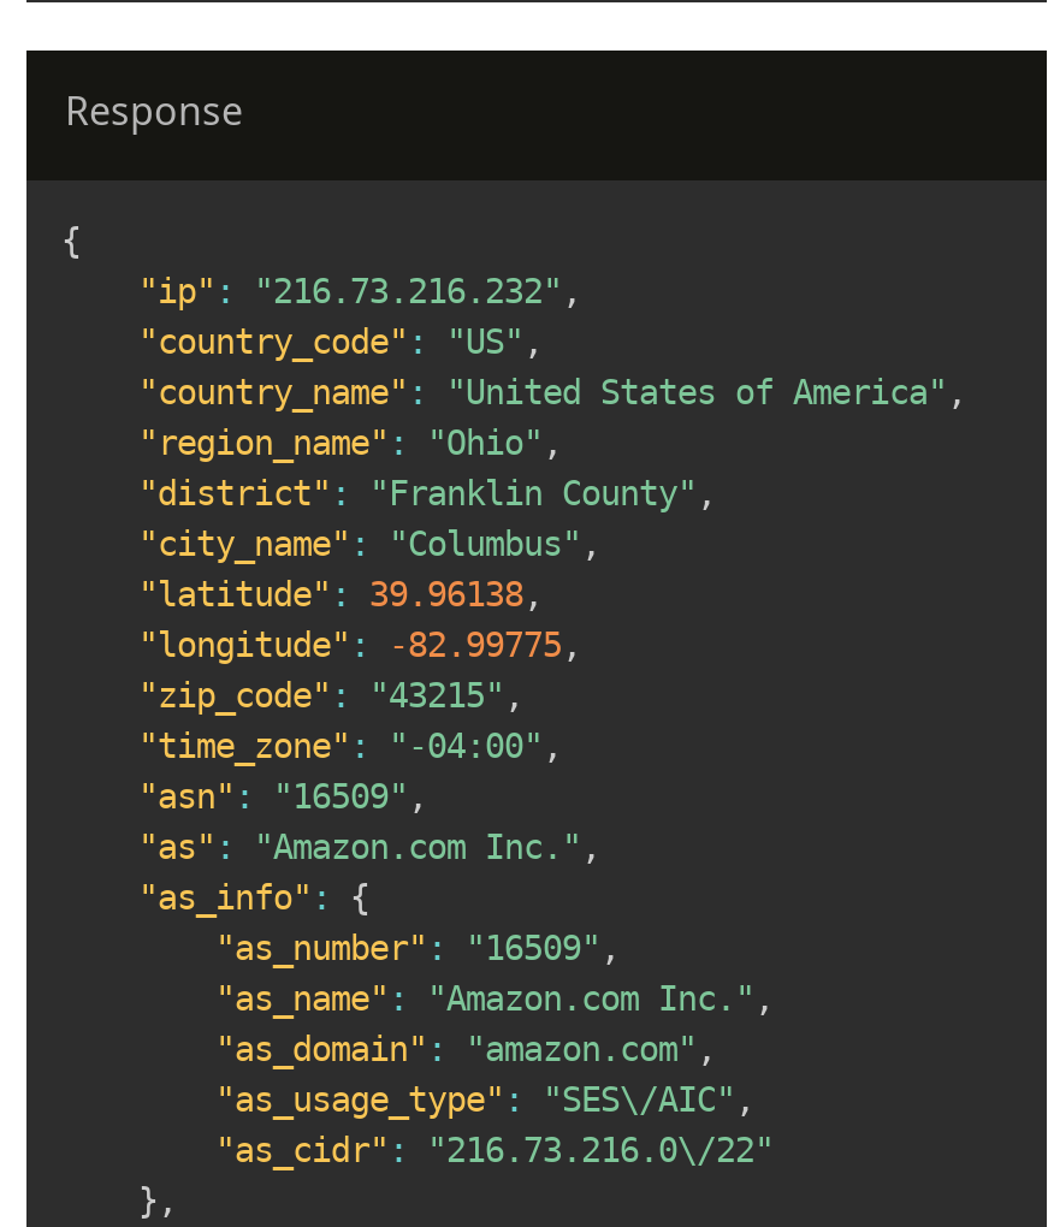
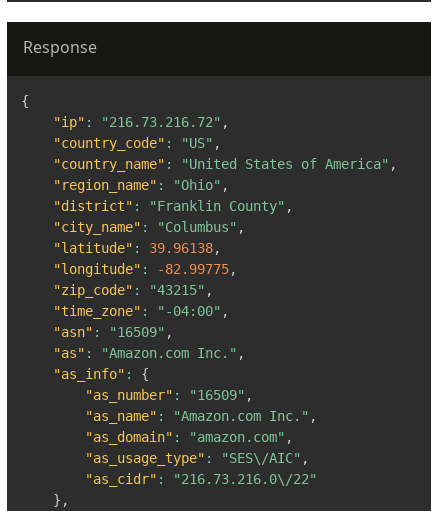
- "ip": "216.73.216.232",
+ "ip": "216.73.216.72",
